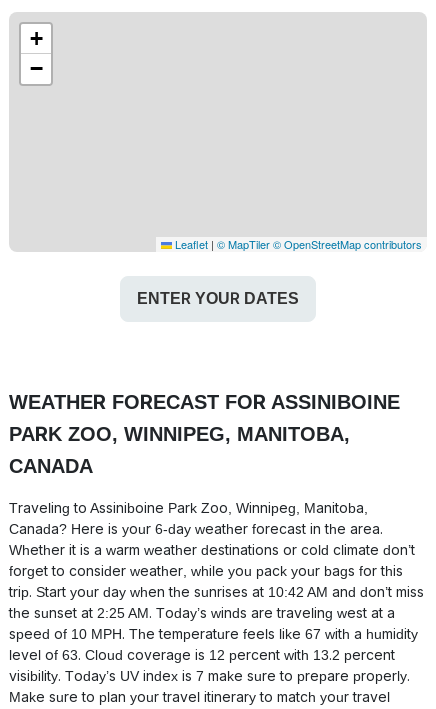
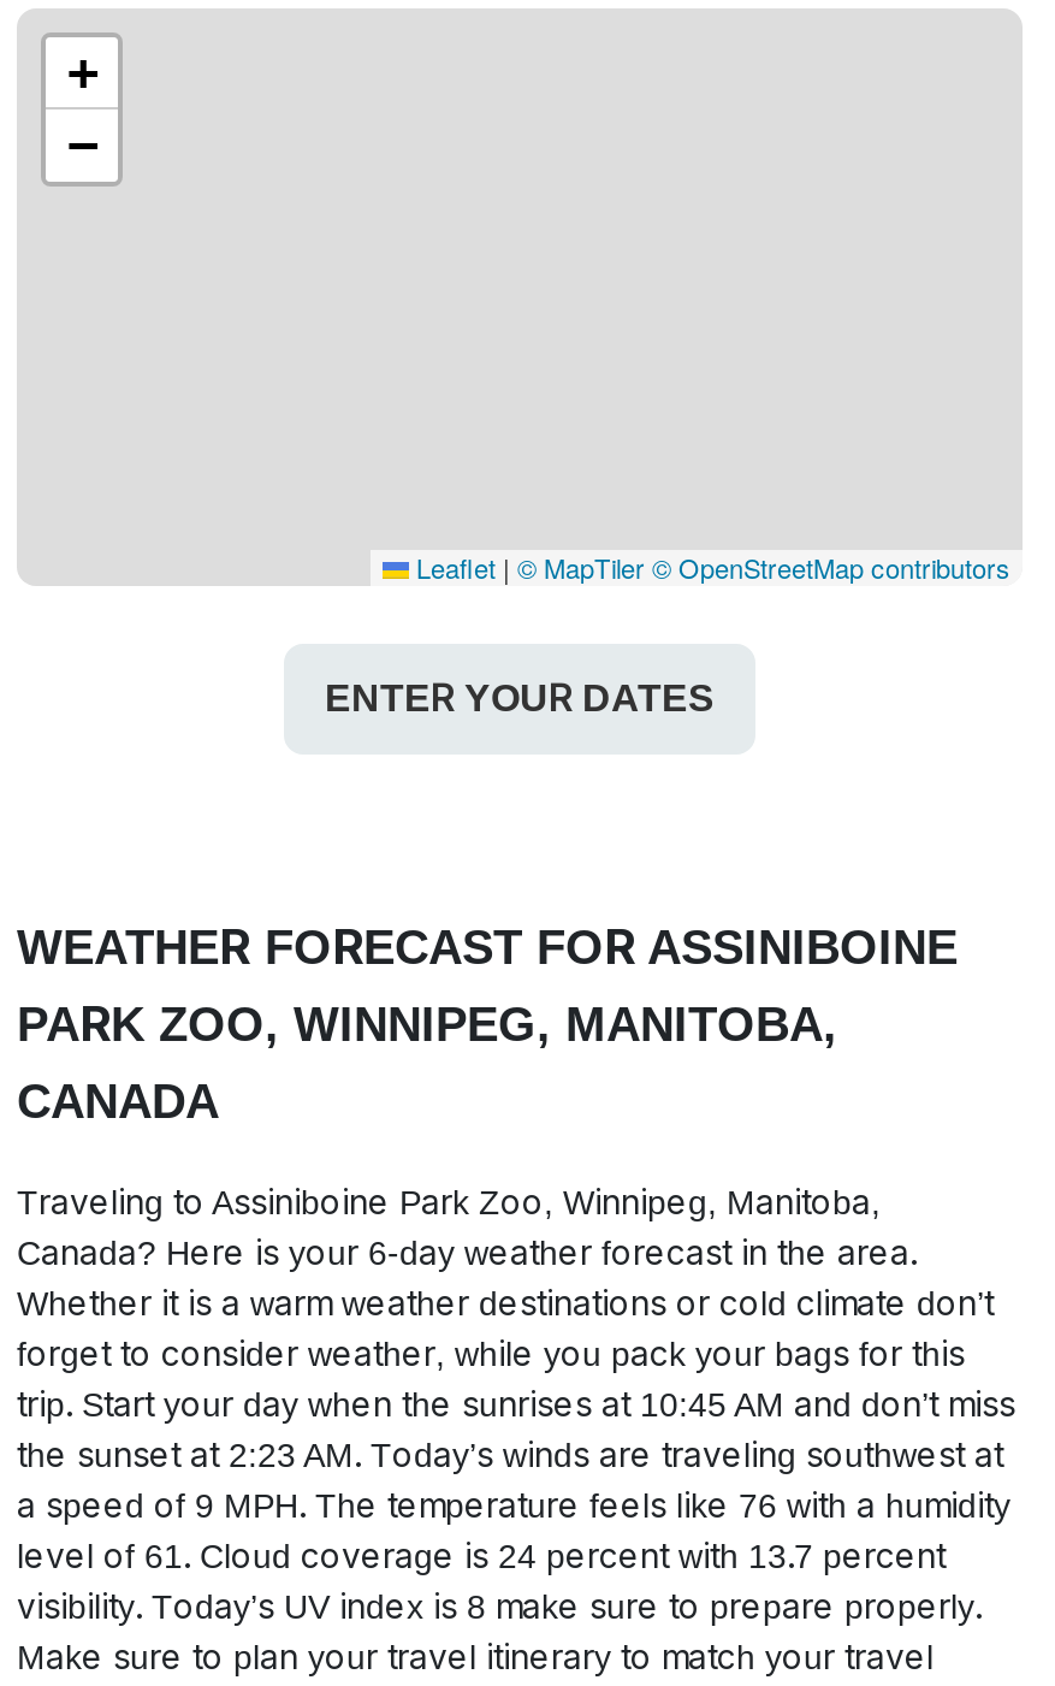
- trip. Start your day when the sunrises at 10:42 AM and don’t miss
- the sunset at 2:25 AM. Today’s winds are traveling west at a
- speed of 10 MPH. The temperature feels like 67 with a humidity
- level of 63. Cloud coverage is 12 percent with 13.2 percent
- visibility. Today’s UV index is 7 make sure to prepare properly.
+ trip. Start your day when the sunrises at 10:45 AM and don’t miss
+ the sunset at 2:23 AM. Today’s winds are traveling southwest at
+ a speed of 9 MPH. The temperature feels like 76 with a humidity
+ level of 61. Cloud coverage is 24 percent with 13.7 percent
+ visibility. Today’s UV index is 8 make sure to prepare properly.
